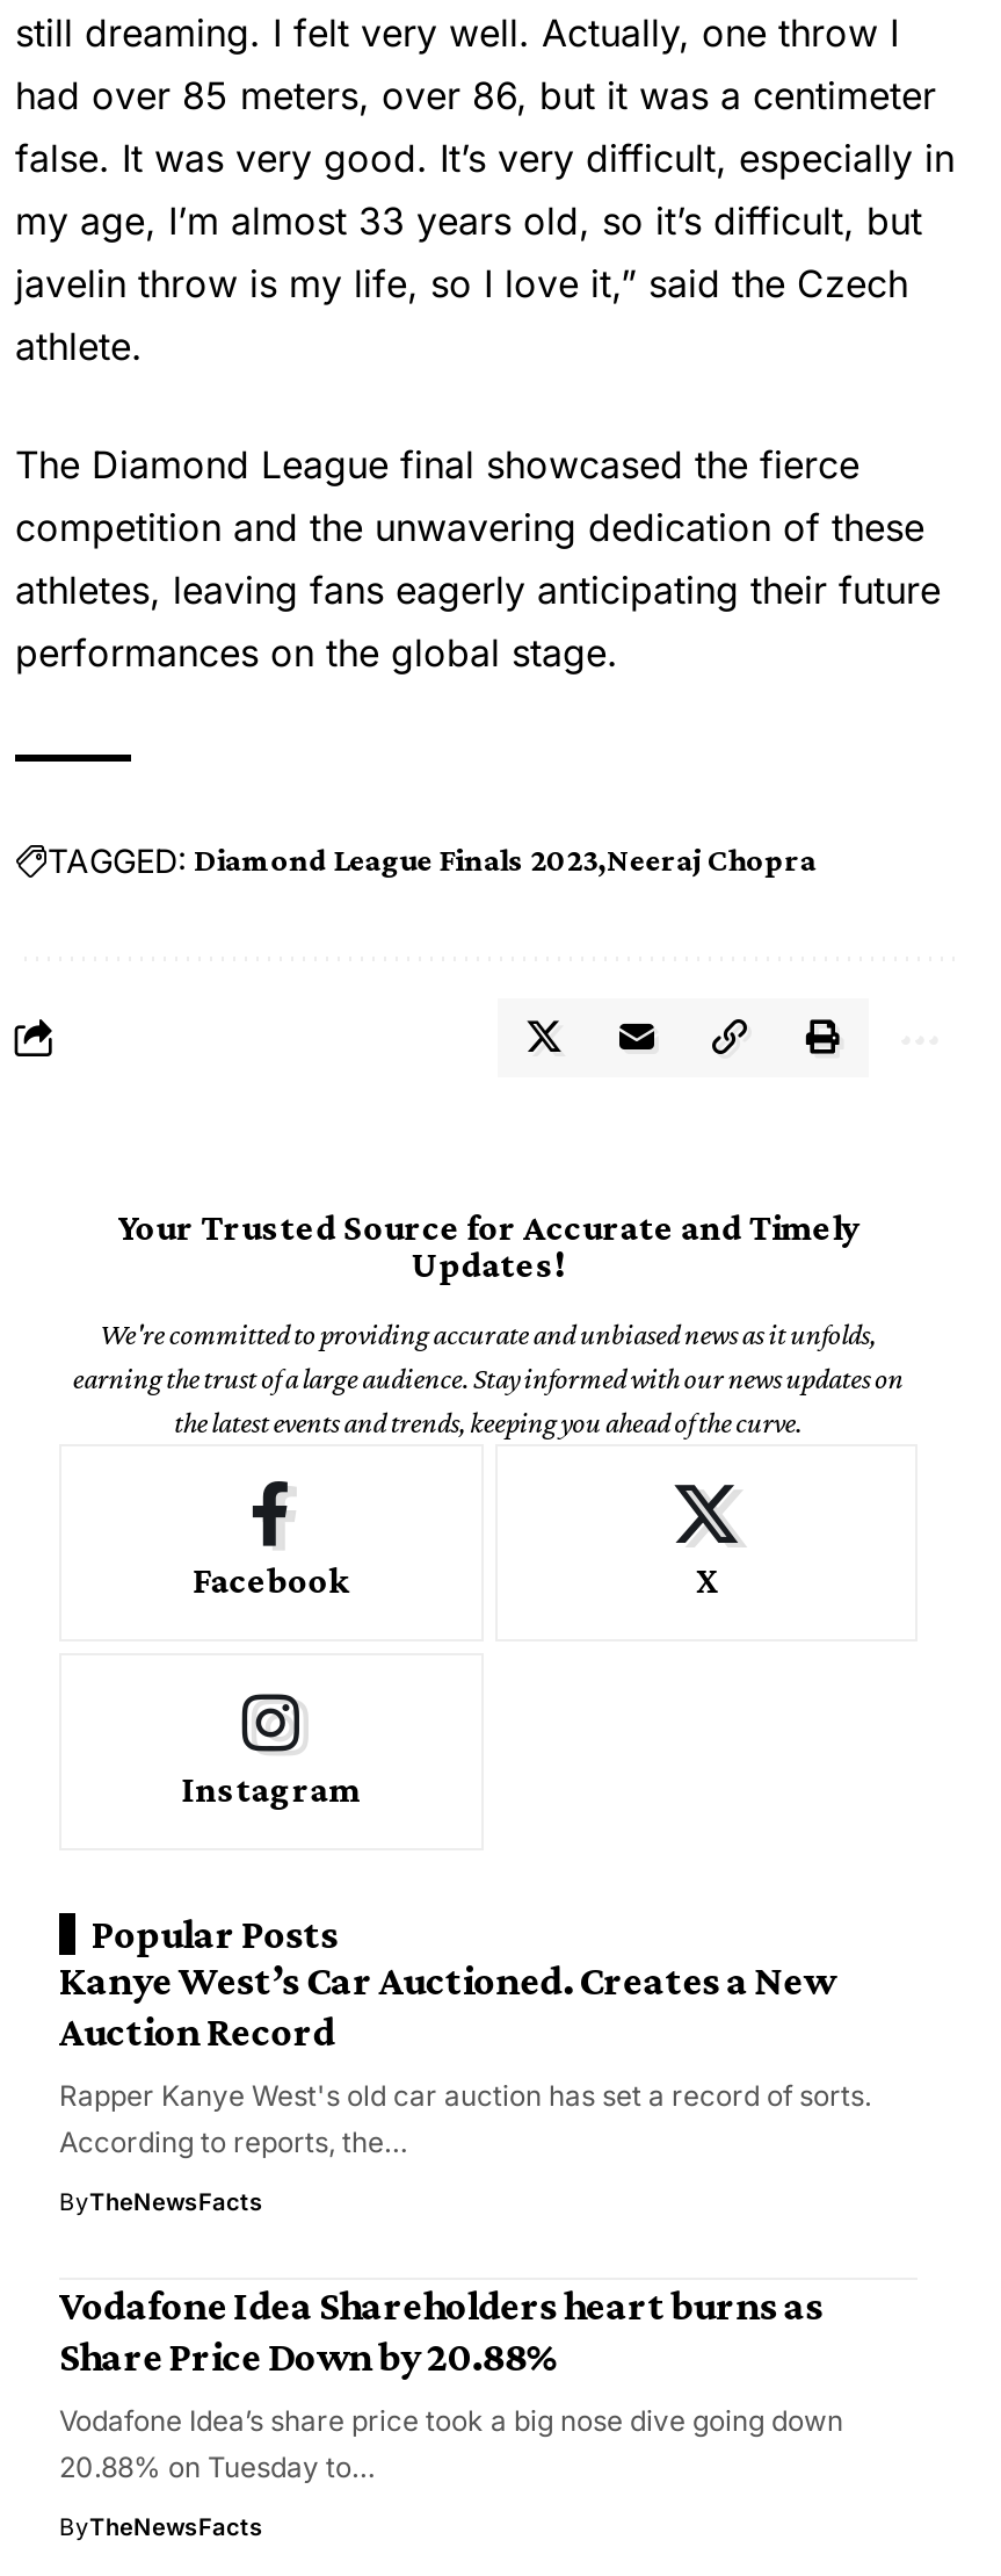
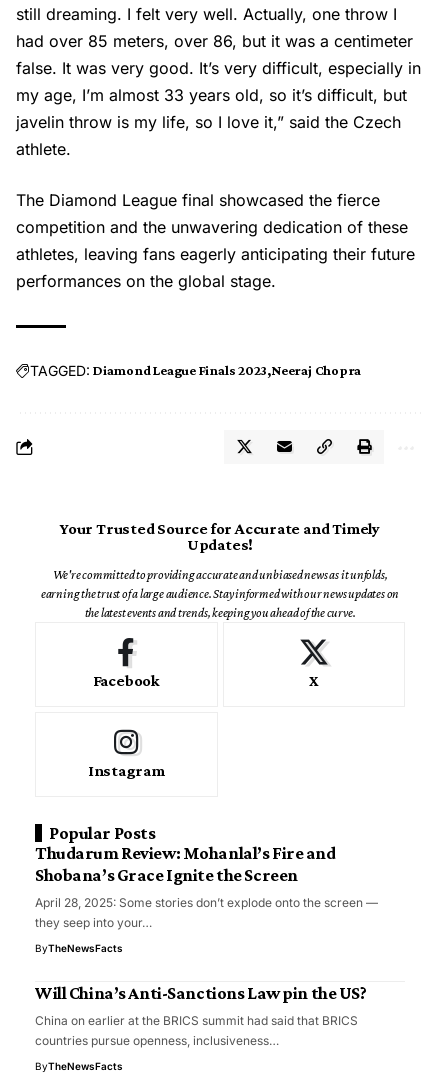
- Kanye West’s Car Auctioned. Creates a New
- Auction Record
+ Thudarum Review: Mohanlal’s Fire and
+ Shobana’s Grace Ignite the Screen

- Rapper Kanye West's old car auction has set a record of sorts.
- According to reports, the…
+ April 28, 2025: Some stories don’t explode onto the screen —
+ they seep into your…

- Vodafone Idea Shareholders heart burns as
- Share Price Down by 20.88%
+ Will China’s Anti-Sanctions Law pin the US?

- Vodafone Idea’s share price took a big nose dive going down
- 20.88% on Tuesday to…
+ China on earlier at the BRICS summit had said that BRICS
+ countries pursue openness, inclusiveness…
